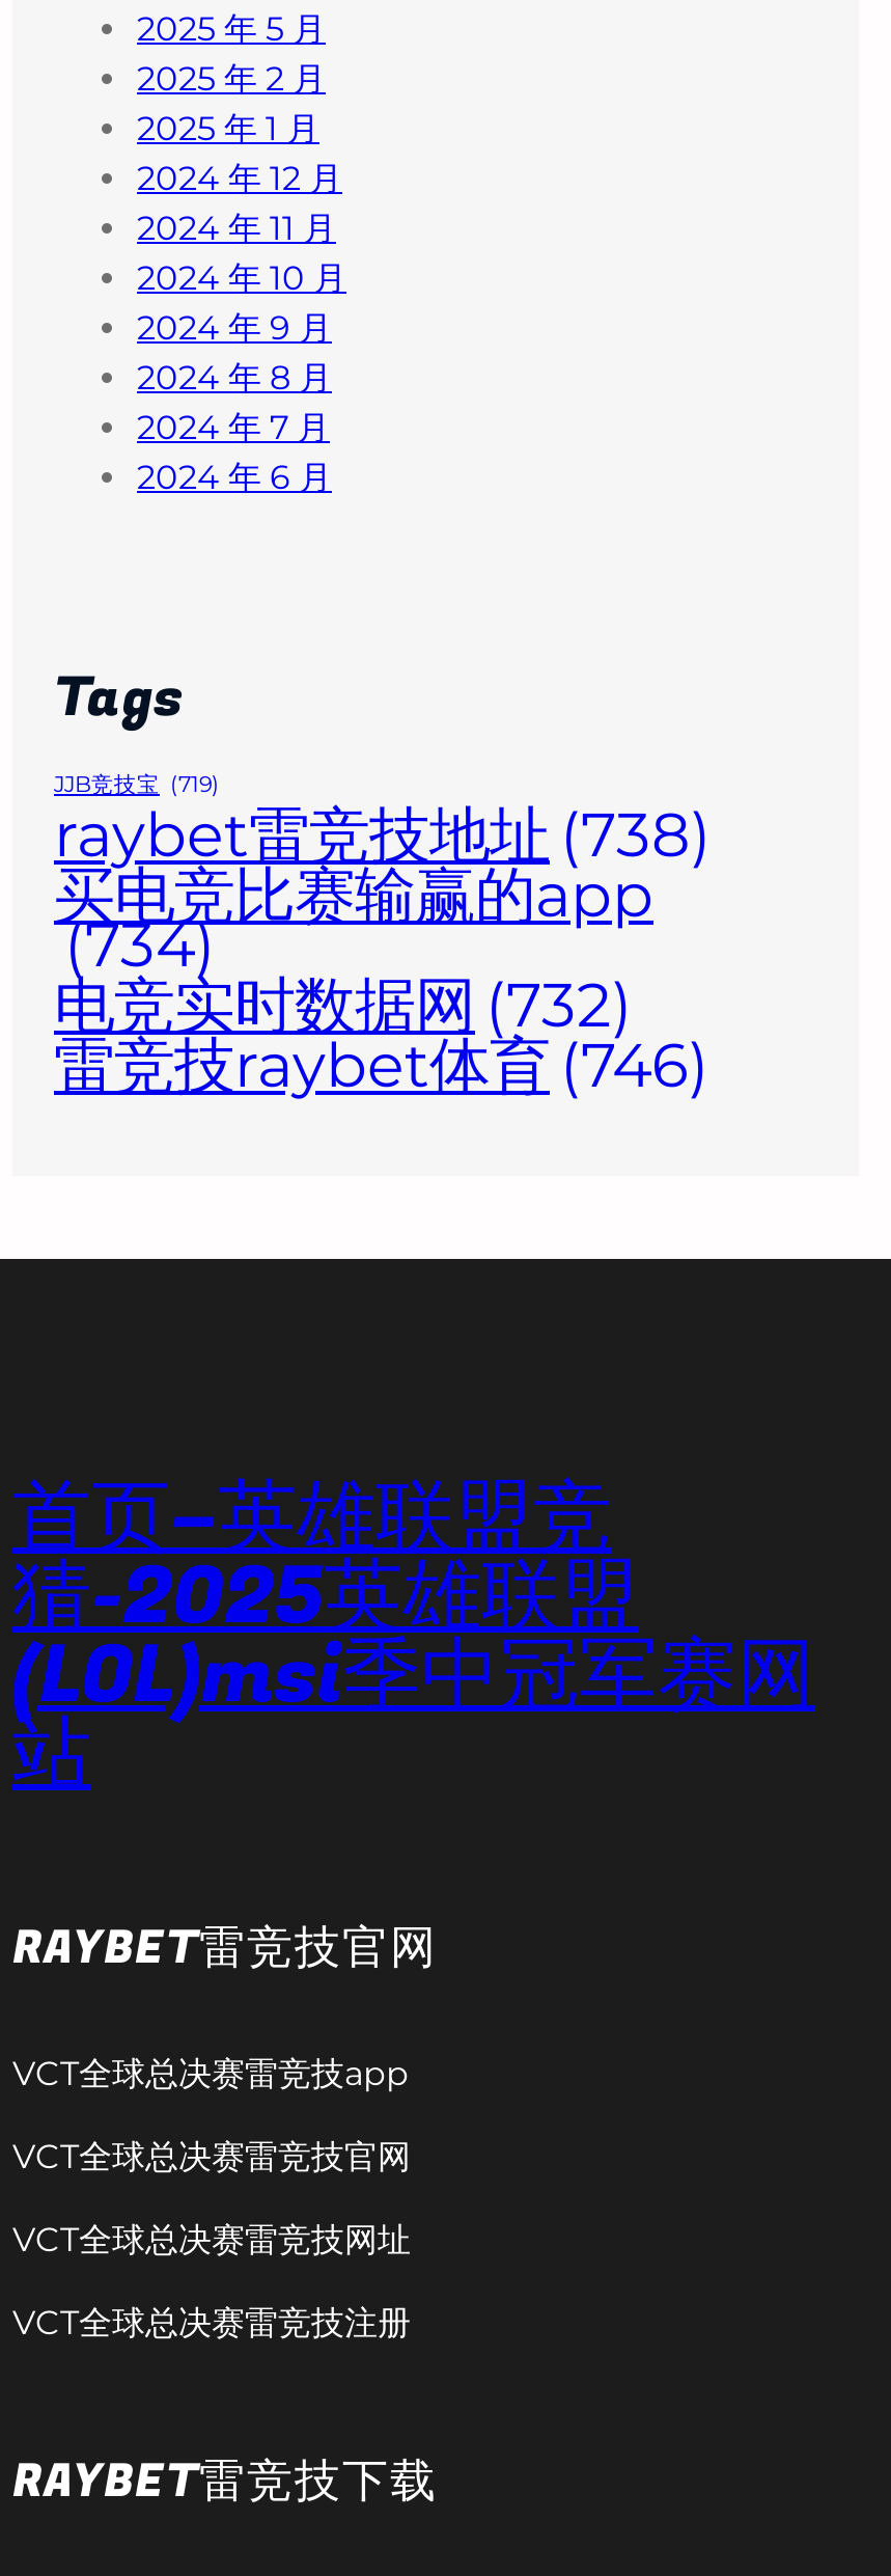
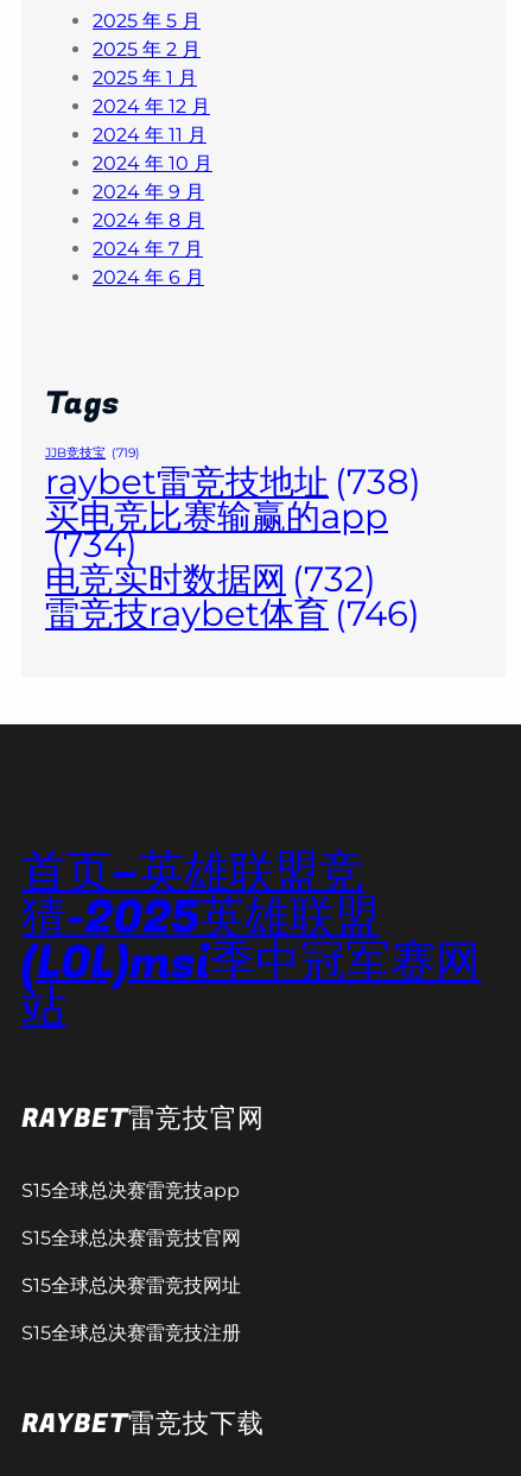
- VCT全球总决赛雷竞技app
+ S15全球总决赛雷竞技app

- VCT全球总决赛雷竞技官网
+ S15全球总决赛雷竞技官网

- VCT全球总决赛雷竞技网址
+ S15全球总决赛雷竞技网址

- VCT全球总决赛雷竞技注册
+ S15全球总决赛雷竞技注册
